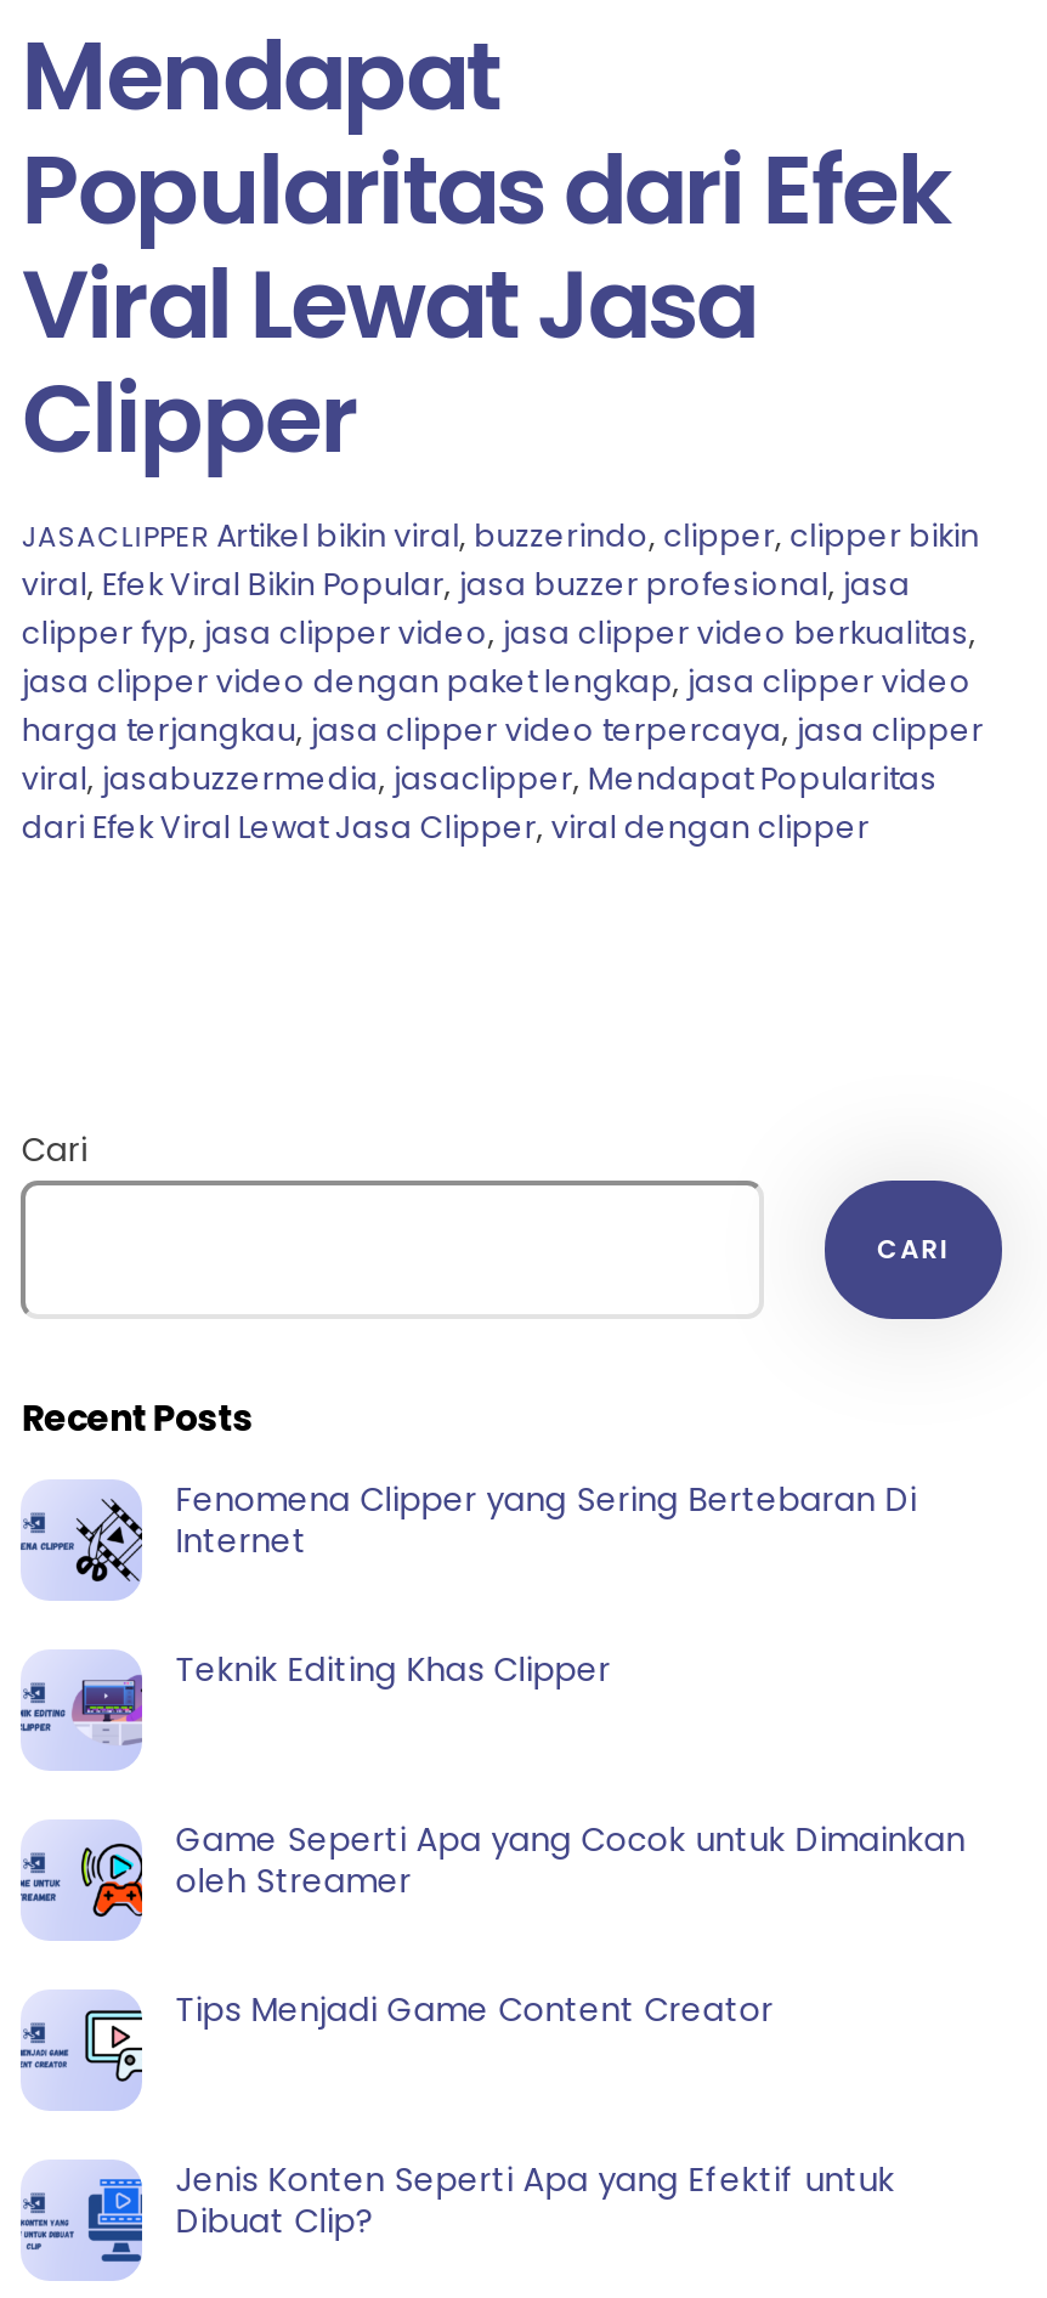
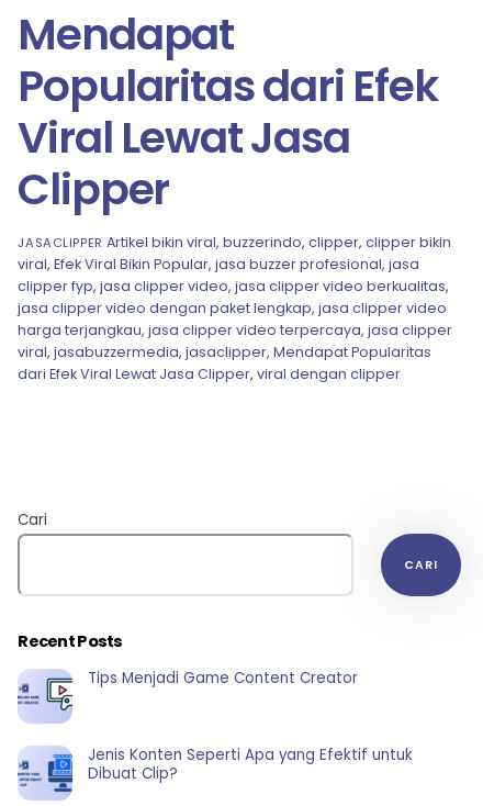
- [image]
- Fenomena Clipper yang Sering Bertebaran Di
- Internet
- Teknik Editing Khas Clipper

- [image]
- Game Seperti Apa yang Cocok untuk Dimainkan
- oleh Streamer

- [image]
